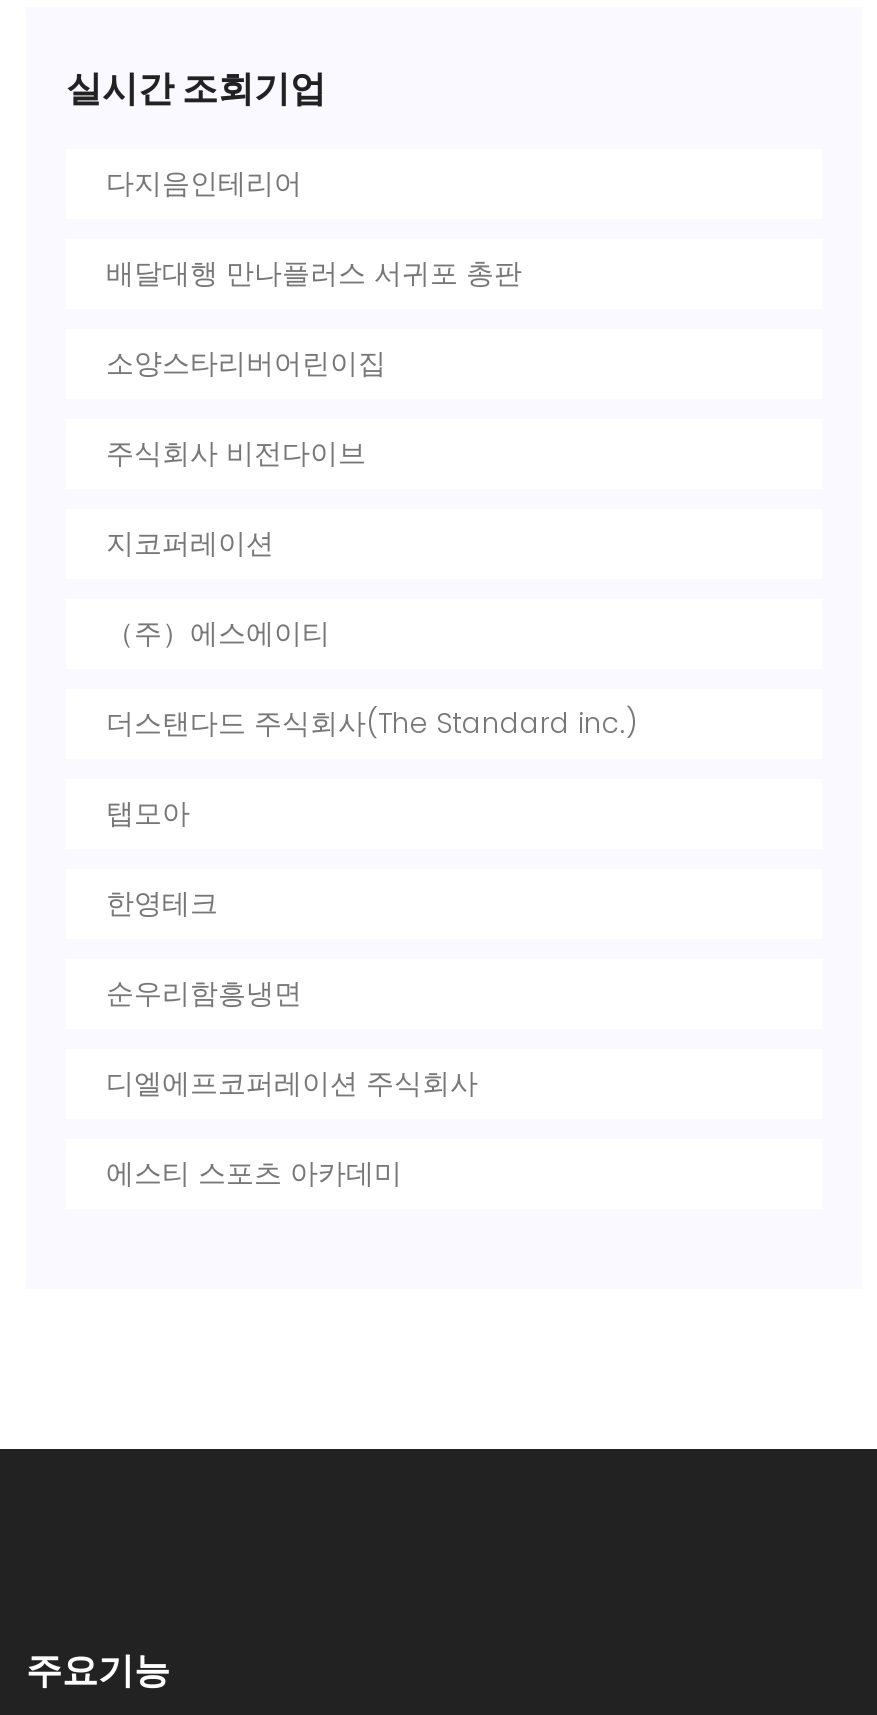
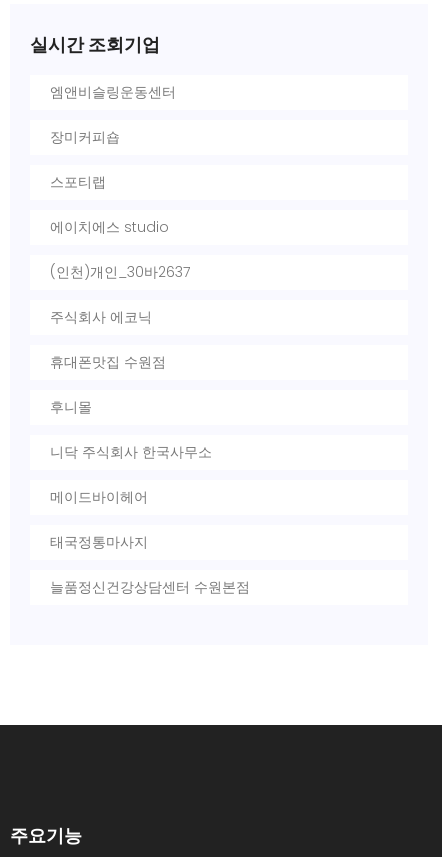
- 다지음인테리어
+ 엠앤비슬링운동센터

- 배달대행 만나플러스 서귀포 총판
+ 장미커피숍

- 소양스타리버어린이집
+ 스포티랩

- 주식회사 비전다이브
+ 에이치에스 studio

- 지코퍼레이션
+ (인천)개인_30바2637

- （주）에스에이티
+ 주식회사 에코닉

- 더스탠다드 주식회사(The Standard inc.)
+ 휴대폰맛집 수원점

- 탭모아
+ 후니몰

- 한영테크
+ 니닥 주식회사 한국사무소

- 순우리함흥냉면
+ 메이드바이헤어

- 디엘에프코퍼레이션 주식회사
+ 태국정통마사지

- 에스티 스포츠 아카데미
+ 늘품정신건강상담센터 수원본점
